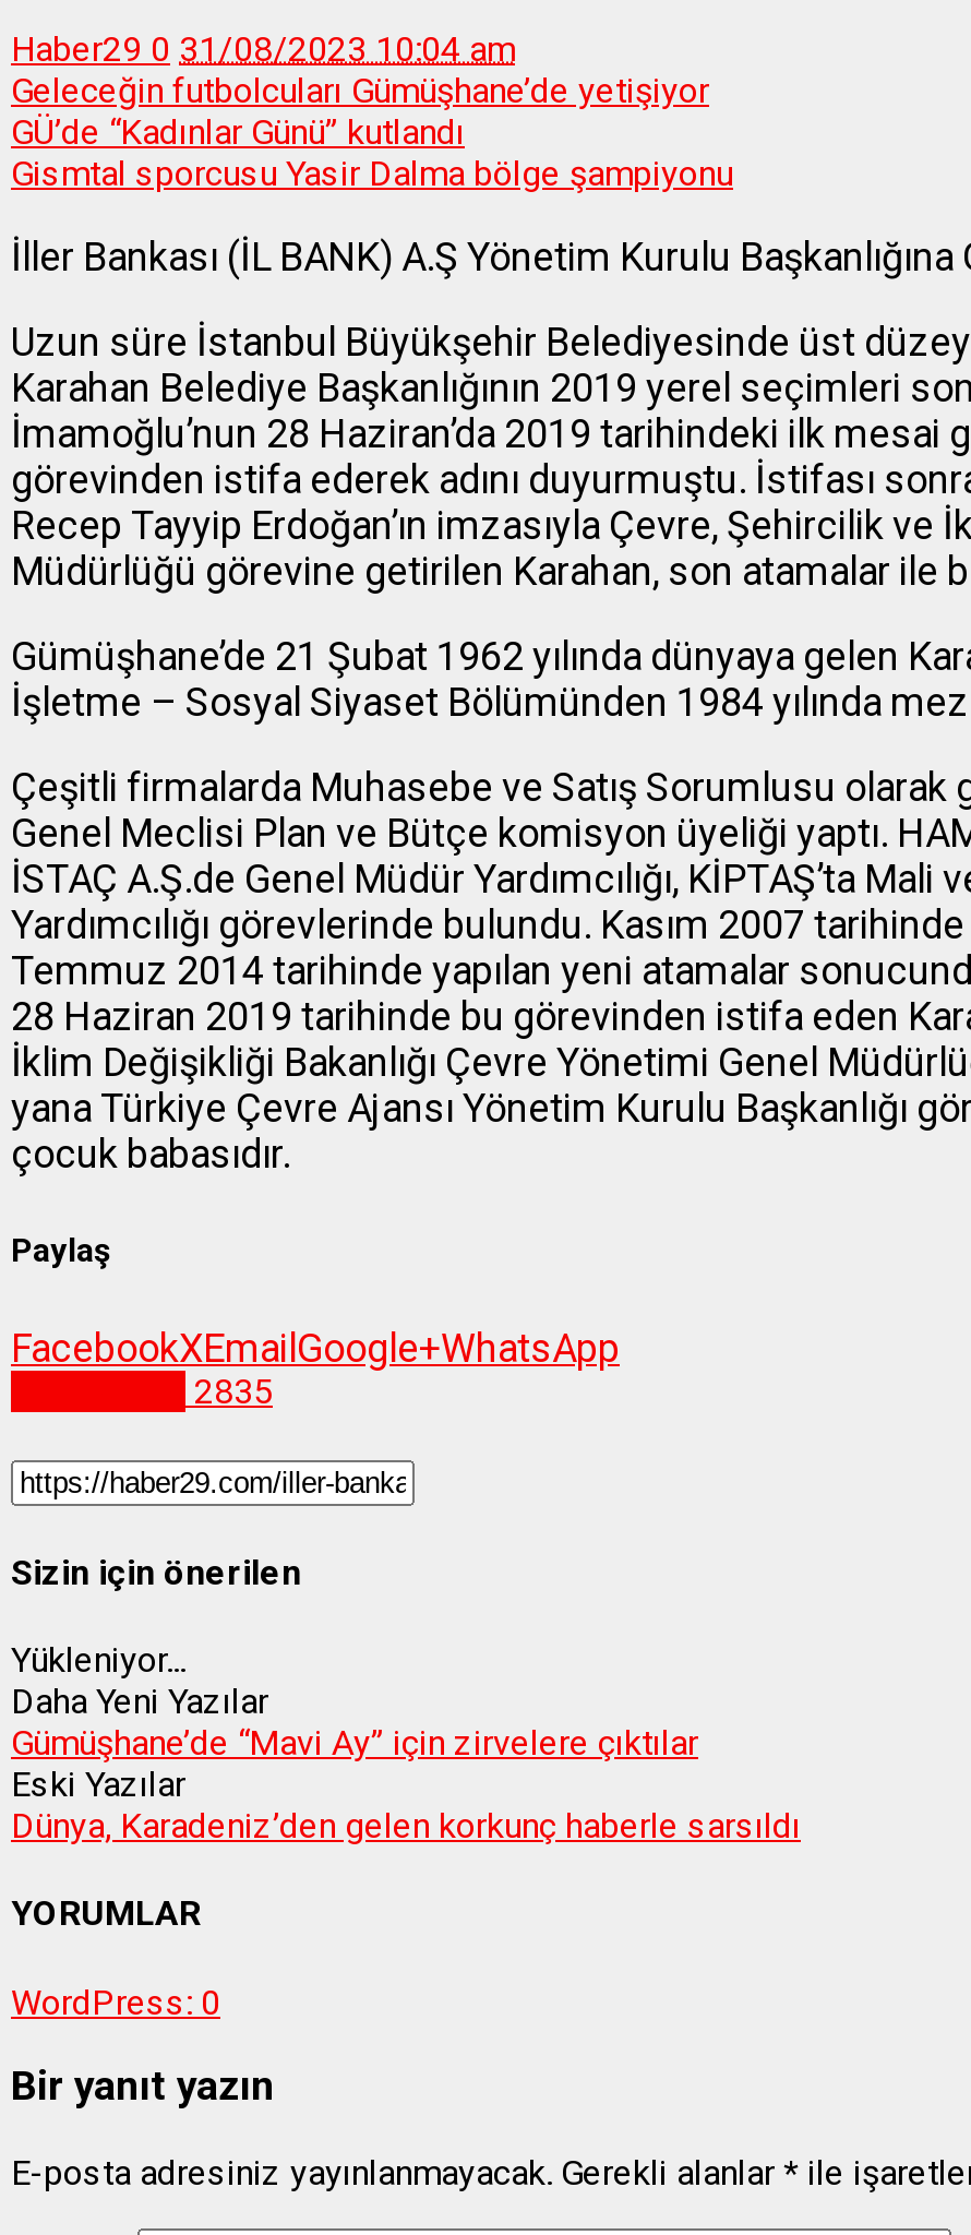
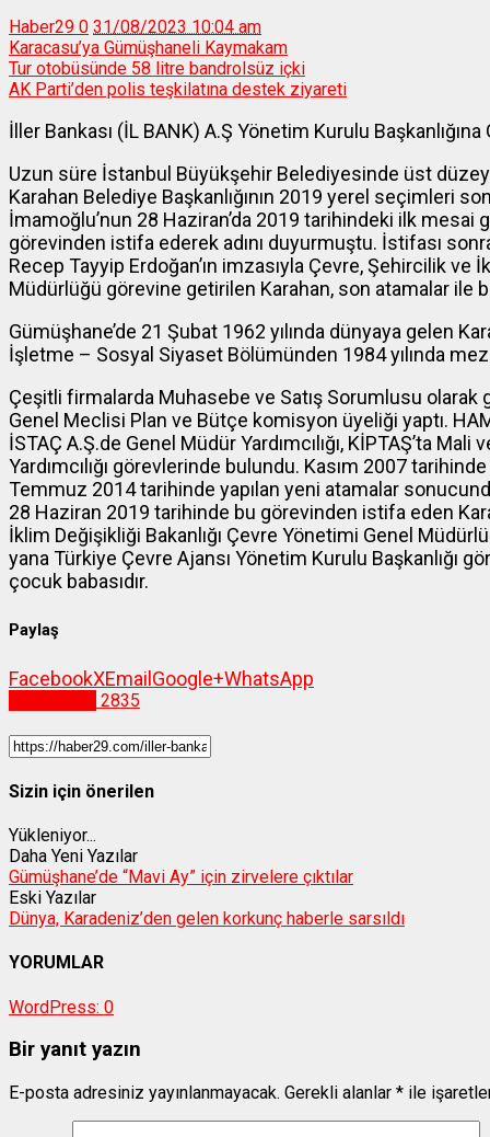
- Geleceğin futbolcuları Gümüşhane’de yetişiyor
- GÜ’de “Kadınlar Günü” kutlandı
- Gismtal sporcusu Yasir Dalma bölge şampiyonu
+ Karacasu’ya Gümüşhaneli Kaymakam
+ Tur otobüsünde 58 litre bandrolsüz içki
+ AK Parti’den polis teşkilatına destek ziyareti
